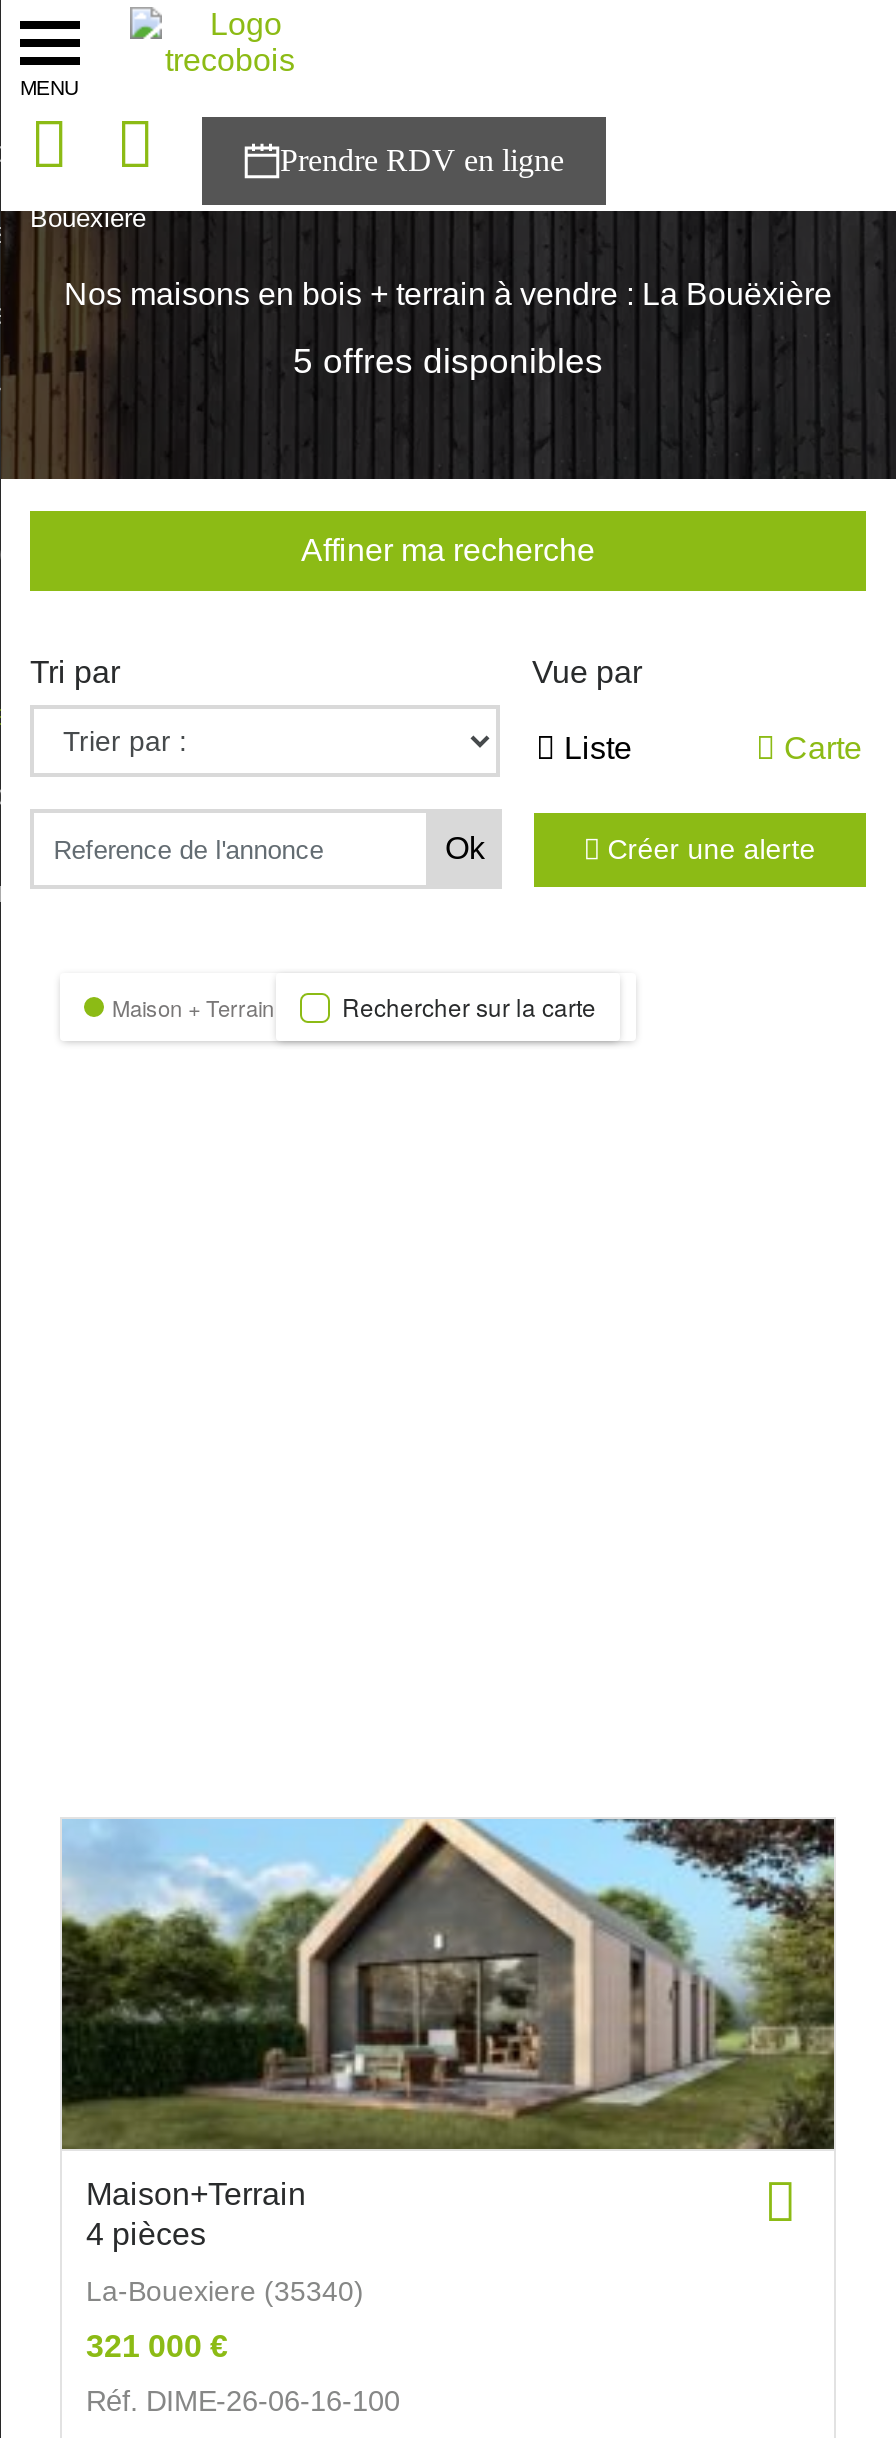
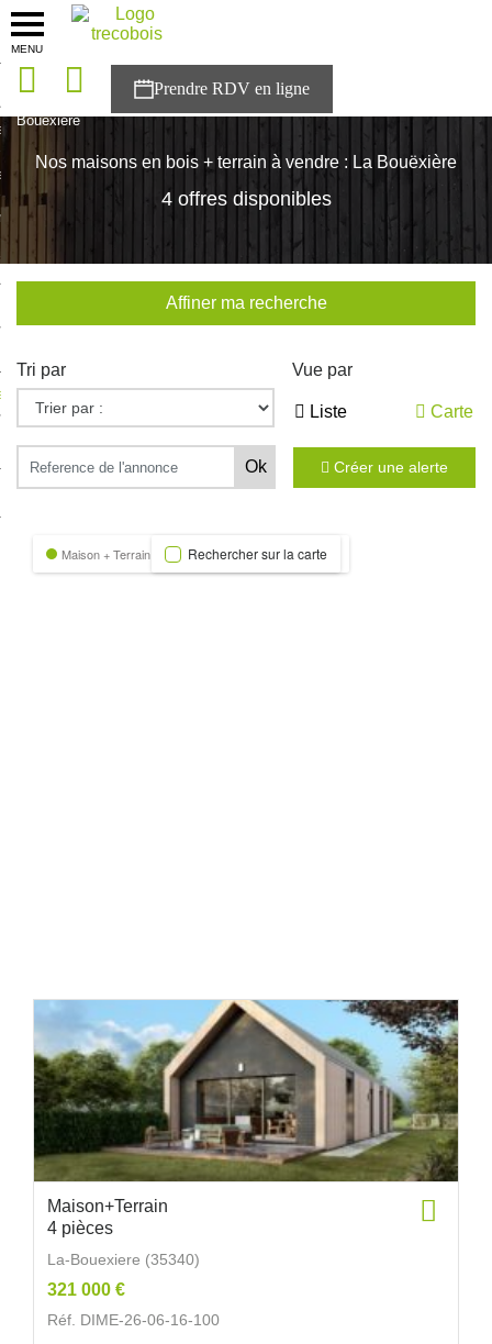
- 5 offres disponibles
+ 4 offres disponibles
